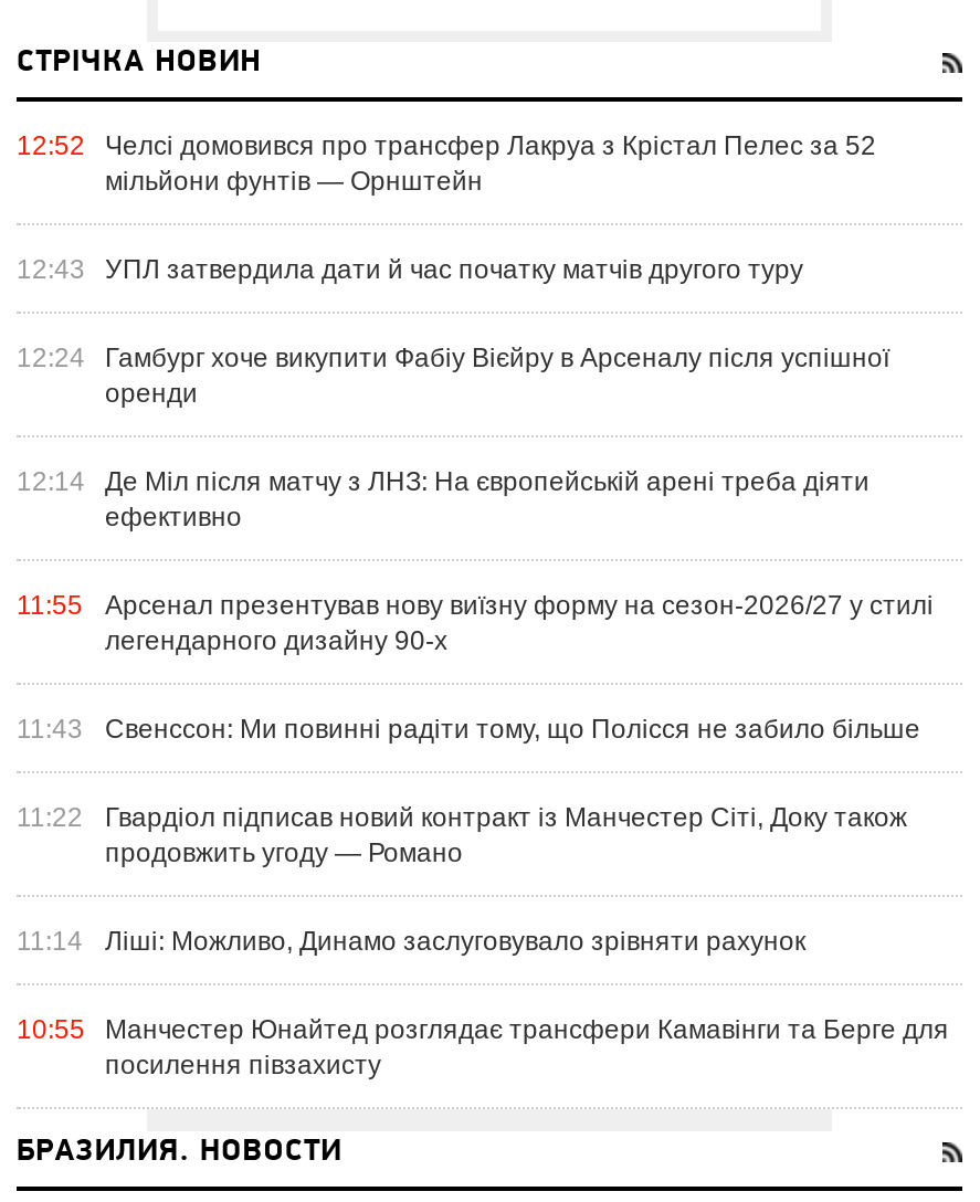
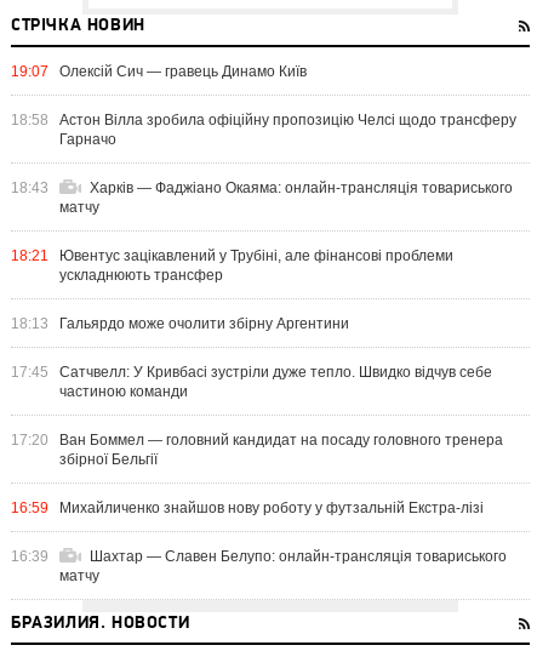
- 12:52
- Челсі домовився про трансфер Лакруа з Крістал Пелес за 52
- мільйони фунтів — Орнштейн
+ 19:07
+ Олексій Сич — гравець Динамо Київ

- 12:43
- УПЛ затвердила дати й час початку матчів другого туру
+ 18:58
+ Астон Вілла зробила офіційну пропозицію Челсі щодо трансферу
+ Гарначо

- 12:24
- Гамбург хоче викупити Фабіу Вієйру в Арсеналу після успішної
- оренди
+ 18:43
+ Харків — Фаджіано Окаяма: онлайн-трансляція товариського
+ матчу

- 12:14
- Де Міл після матчу з ЛНЗ: На європейській арені треба діяти
- ефективно
+ 18:21
+ Ювентус зацікавлений у Трубіні, але фінансові проблеми
+ ускладнюють трансфер

- 11:55
- Арсенал презентував нову виїзну форму на сезон-2026/27 у стилі
- легендарного дизайну 90-х
+ 18:13
+ Гальярдо може очолити збірну Аргентини

- 11:43
- Свенссон: Ми повинні радіти тому, що Полісся не забило більше
+ 17:45
+ Сатчвелл: У Кривбасі зустріли дуже тепло. Швидко відчув себе
+ частиною команди

- 11:22
- Гвардіол підписав новий контракт із Манчестер Сіті, Доку також
- продовжить угоду — Романо
+ 17:20
+ Ван Боммел — головний кандидат на посаду головного тренера
+ збірної Бельгії

- 11:14
- Ліші: Можливо, Динамо заслуговувало зрівняти рахунок
+ 16:59
+ Михайличенко знайшов нову роботу у футзальній Екстра-лізі

- 10:55
- Манчестер Юнайтед розглядає трансфери Камавінги та Берге для
- посилення півзахисту
+ 16:39
+ Шахтар — Славен Белупо: онлайн-трансляція товариського
+ матчу
